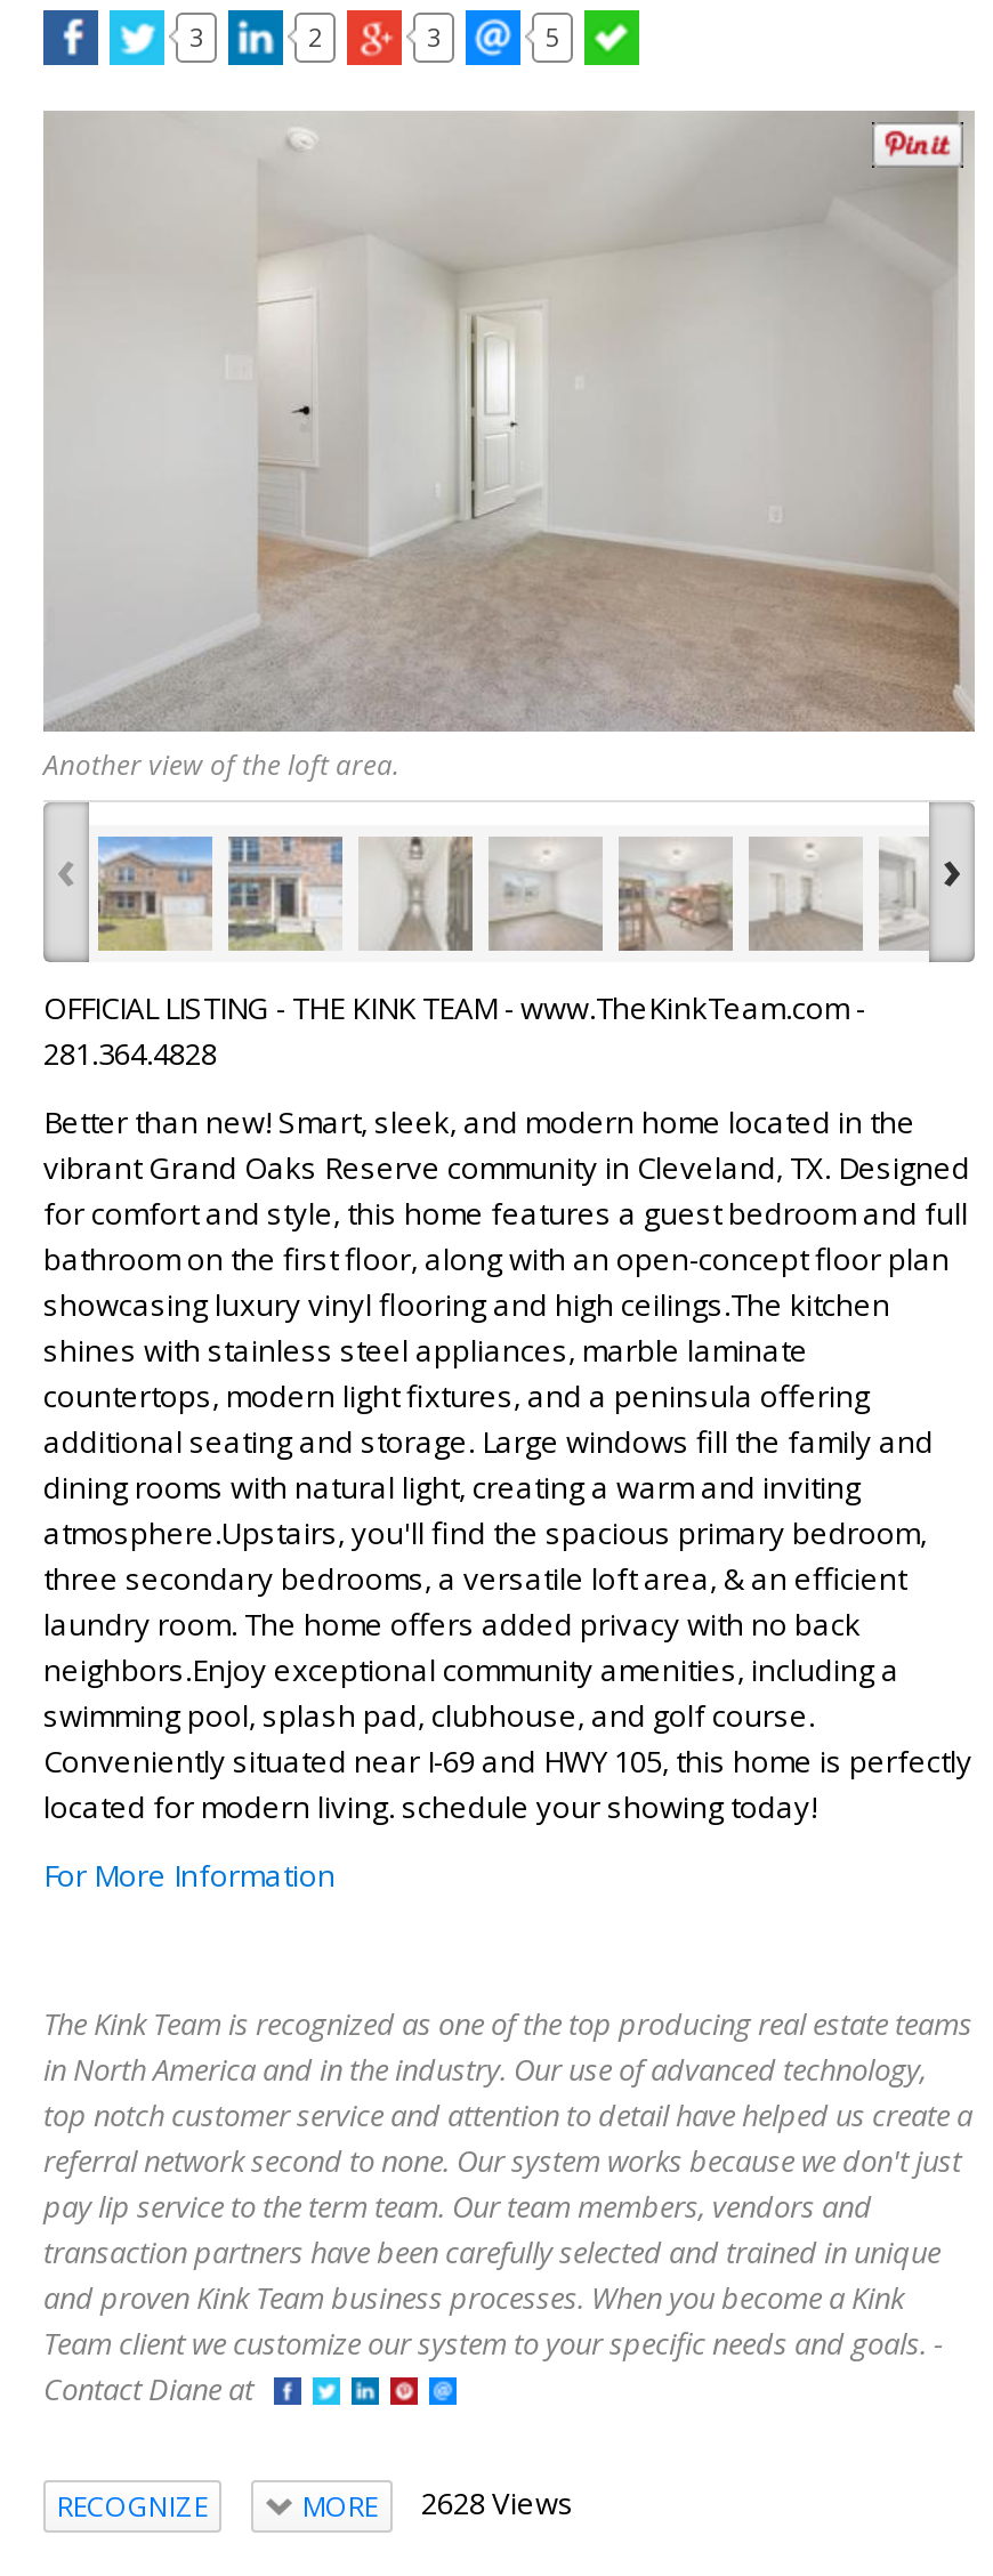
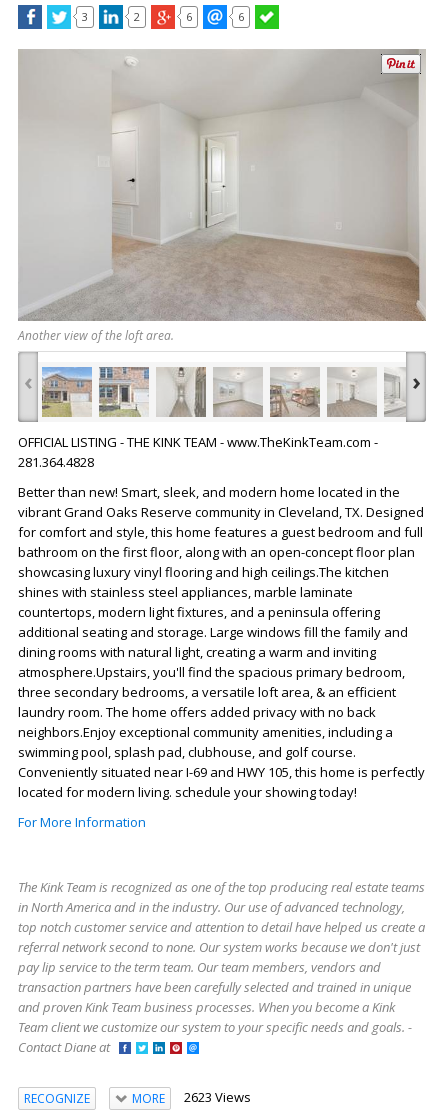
- 3
+ 6

- 5
+ 6

- MORE 2628 Views
+ MORE 2623 Views
